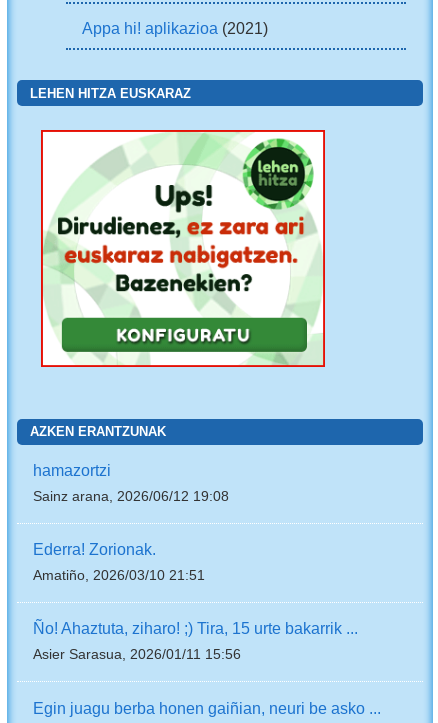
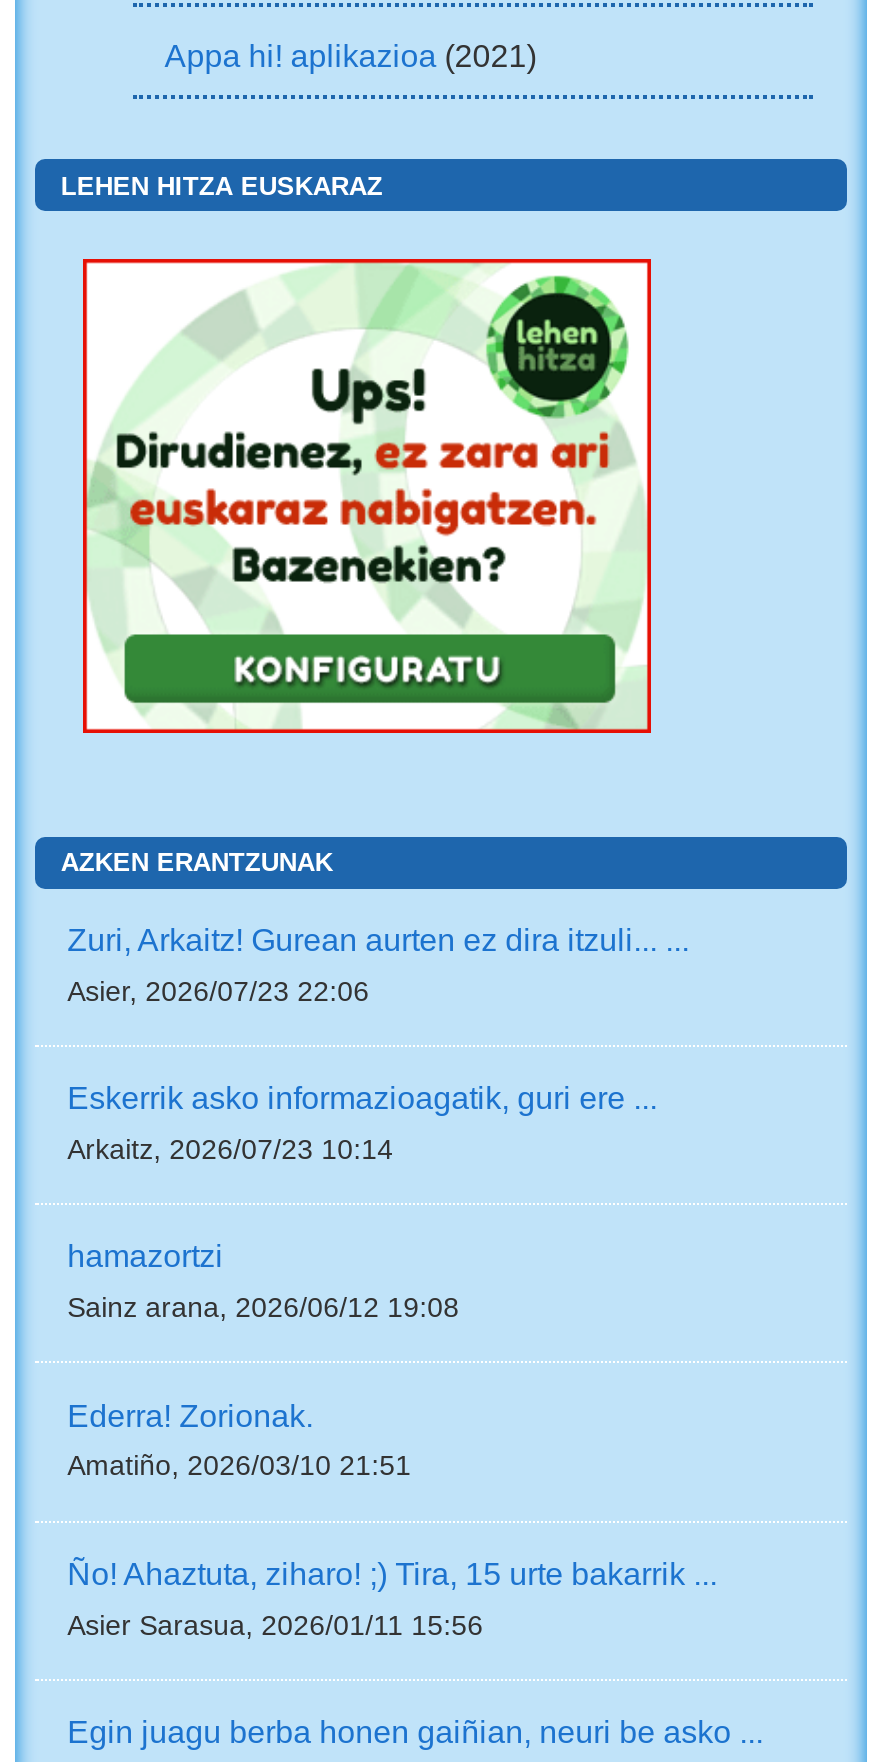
+ Zuri, Arkaitz! Gurean aurten ez dira itzuli... ...
+ Asier, 2026/07/23 22:06
+ Eskerrik asko informazioagatik, guri ere ...
+ Arkaitz, 2026/07/23 10:14
